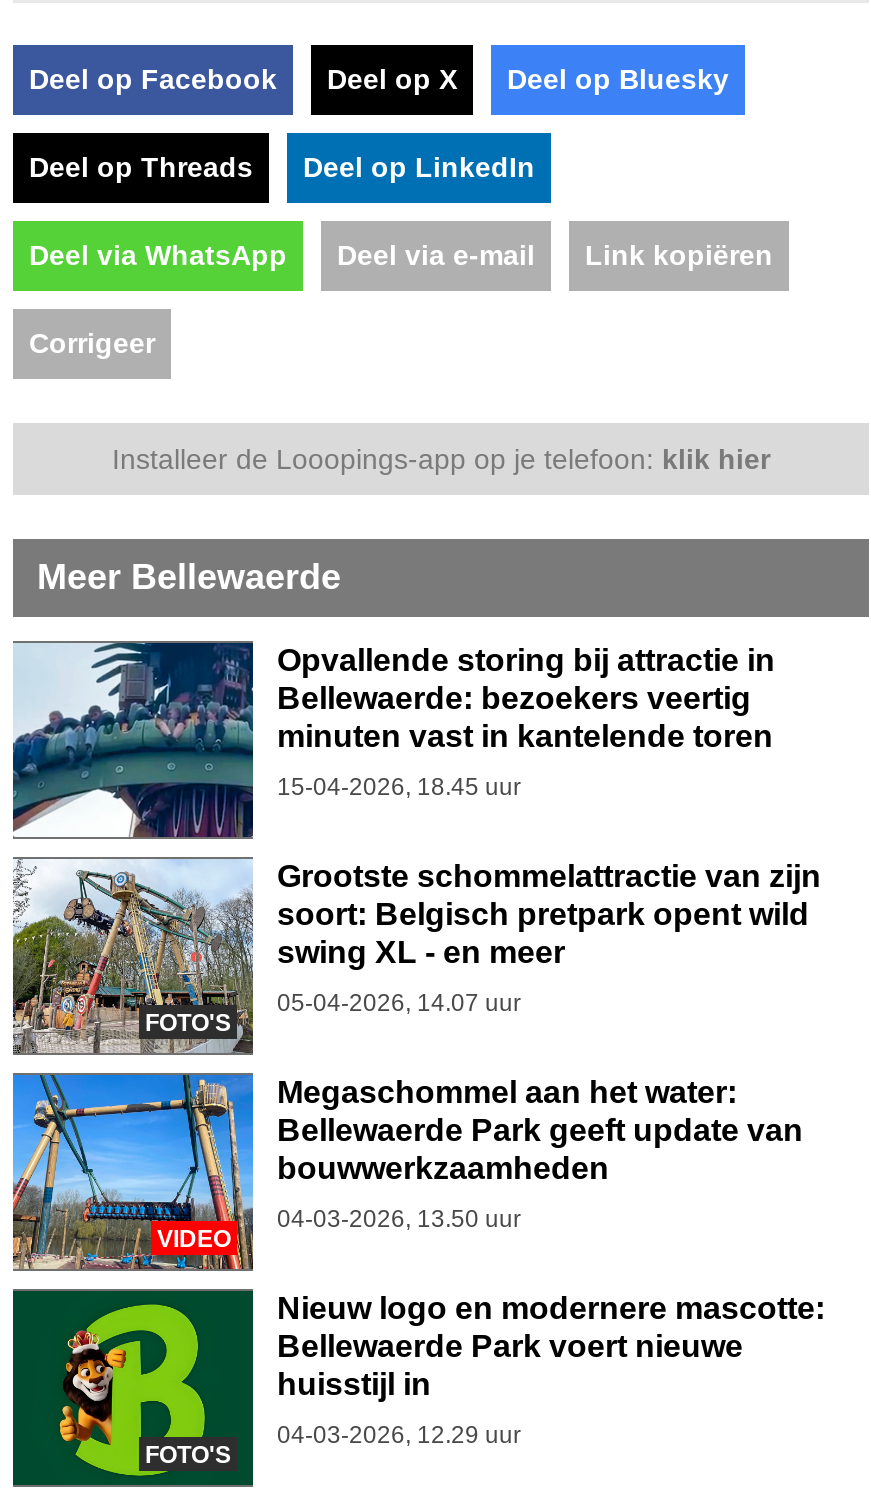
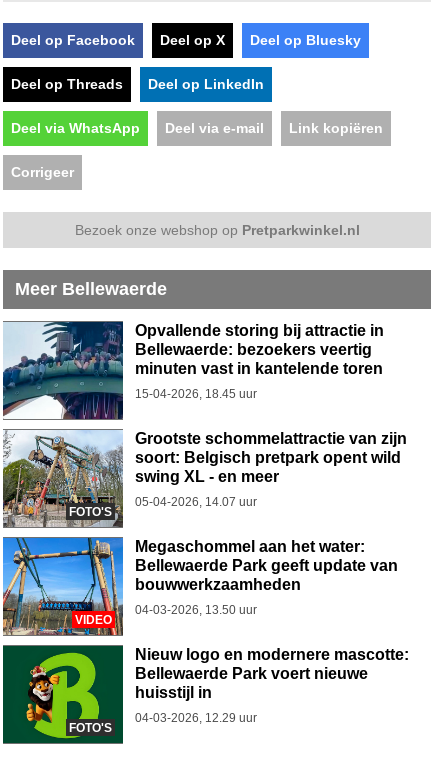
- Installeer de Looopings-app op je telefoon: klik hier
+ Bezoek onze webshop op Pretparkwinkel.nl
